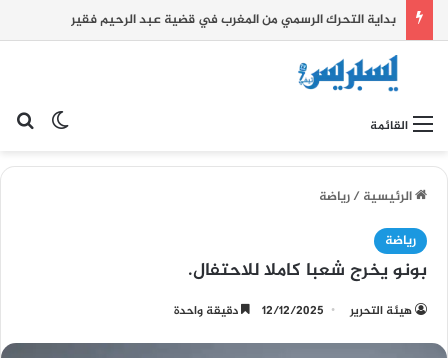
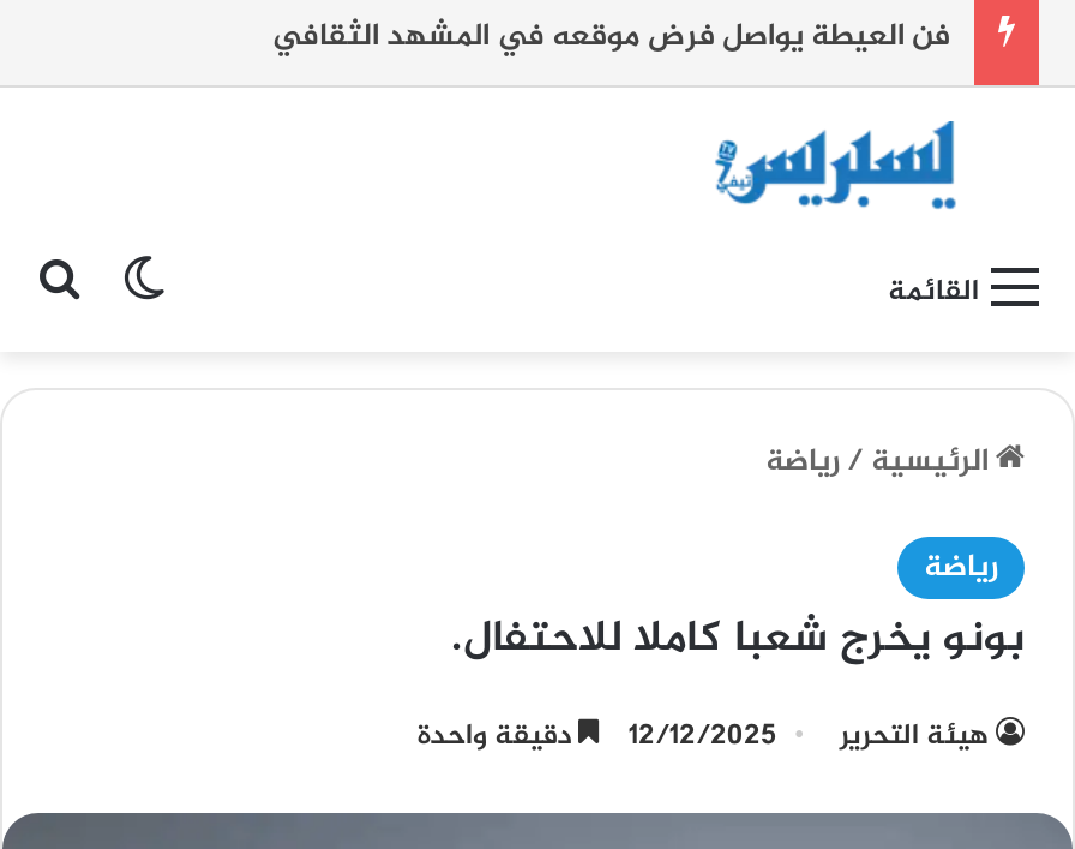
- بداية التحرك الرسمي من المغرب في قضية عبد الرحيم فقير
+ فن العيطة يواصل فرض موقعه في المشهد الثقافي
